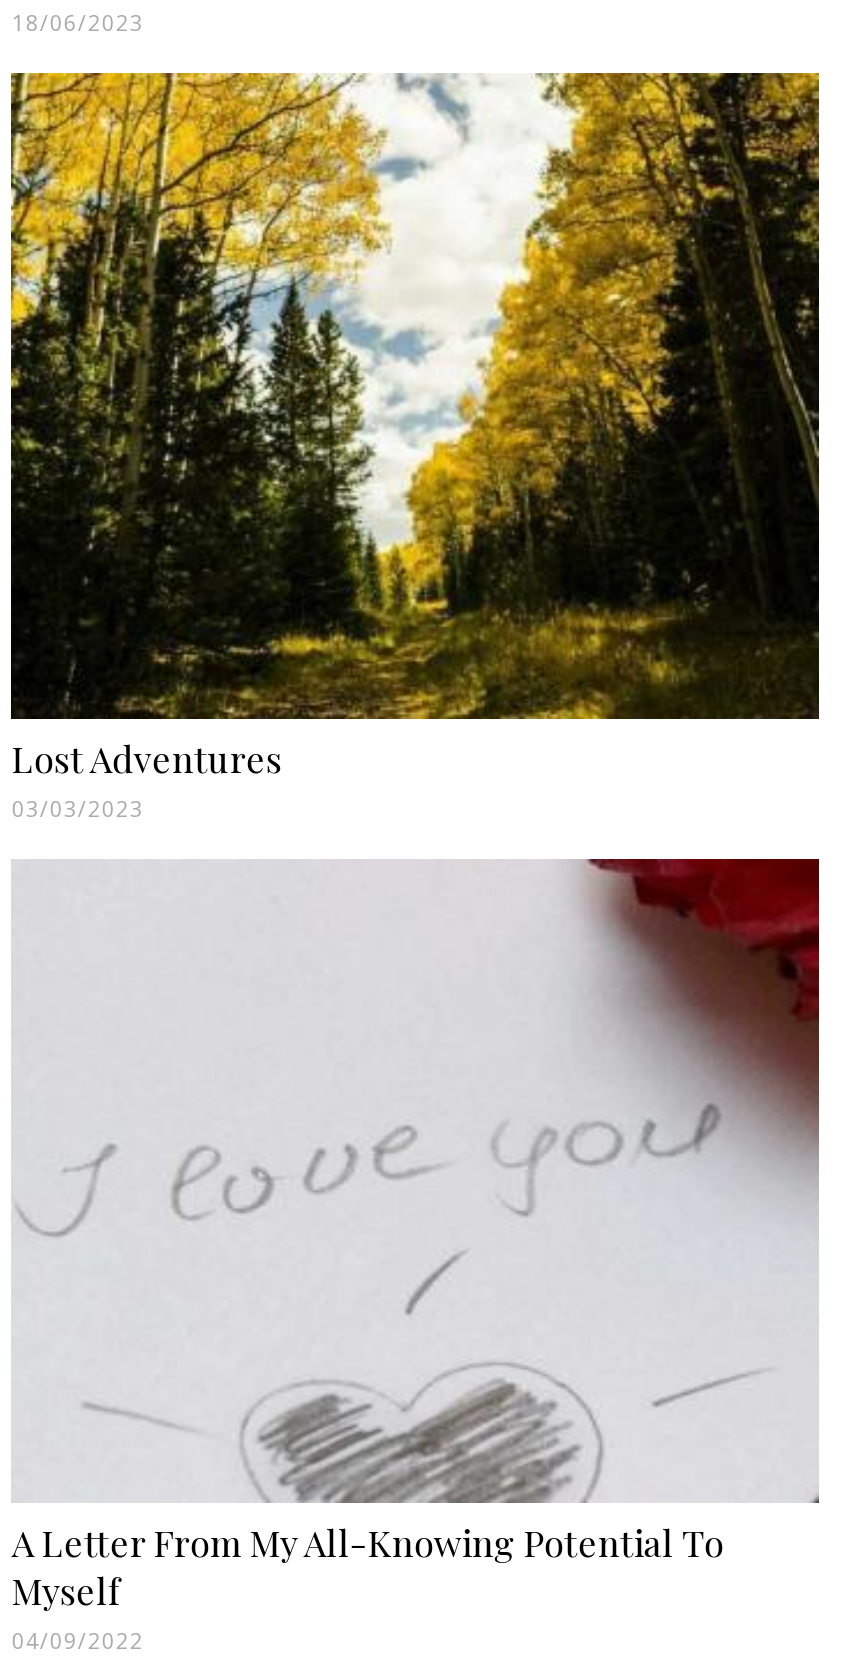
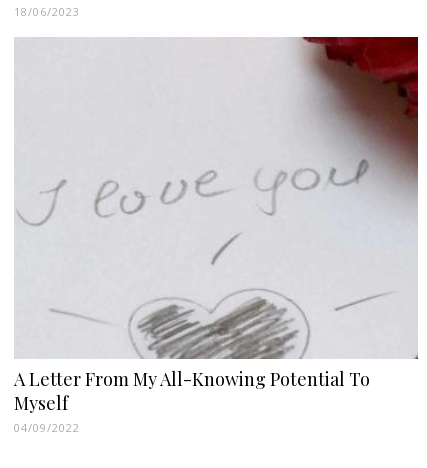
- [image]
- Lost Adventures
- 03/03/2023
